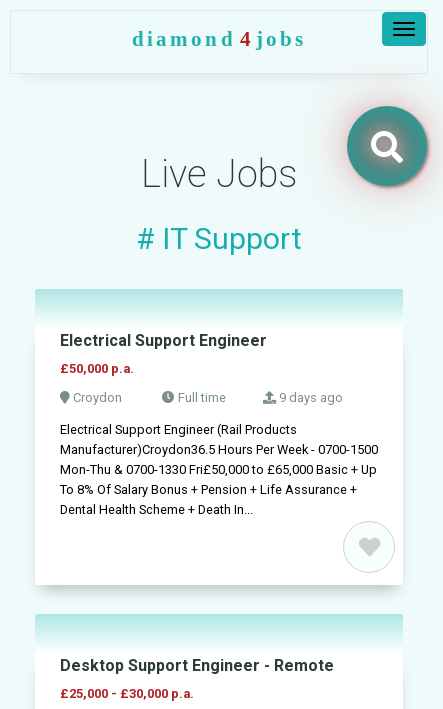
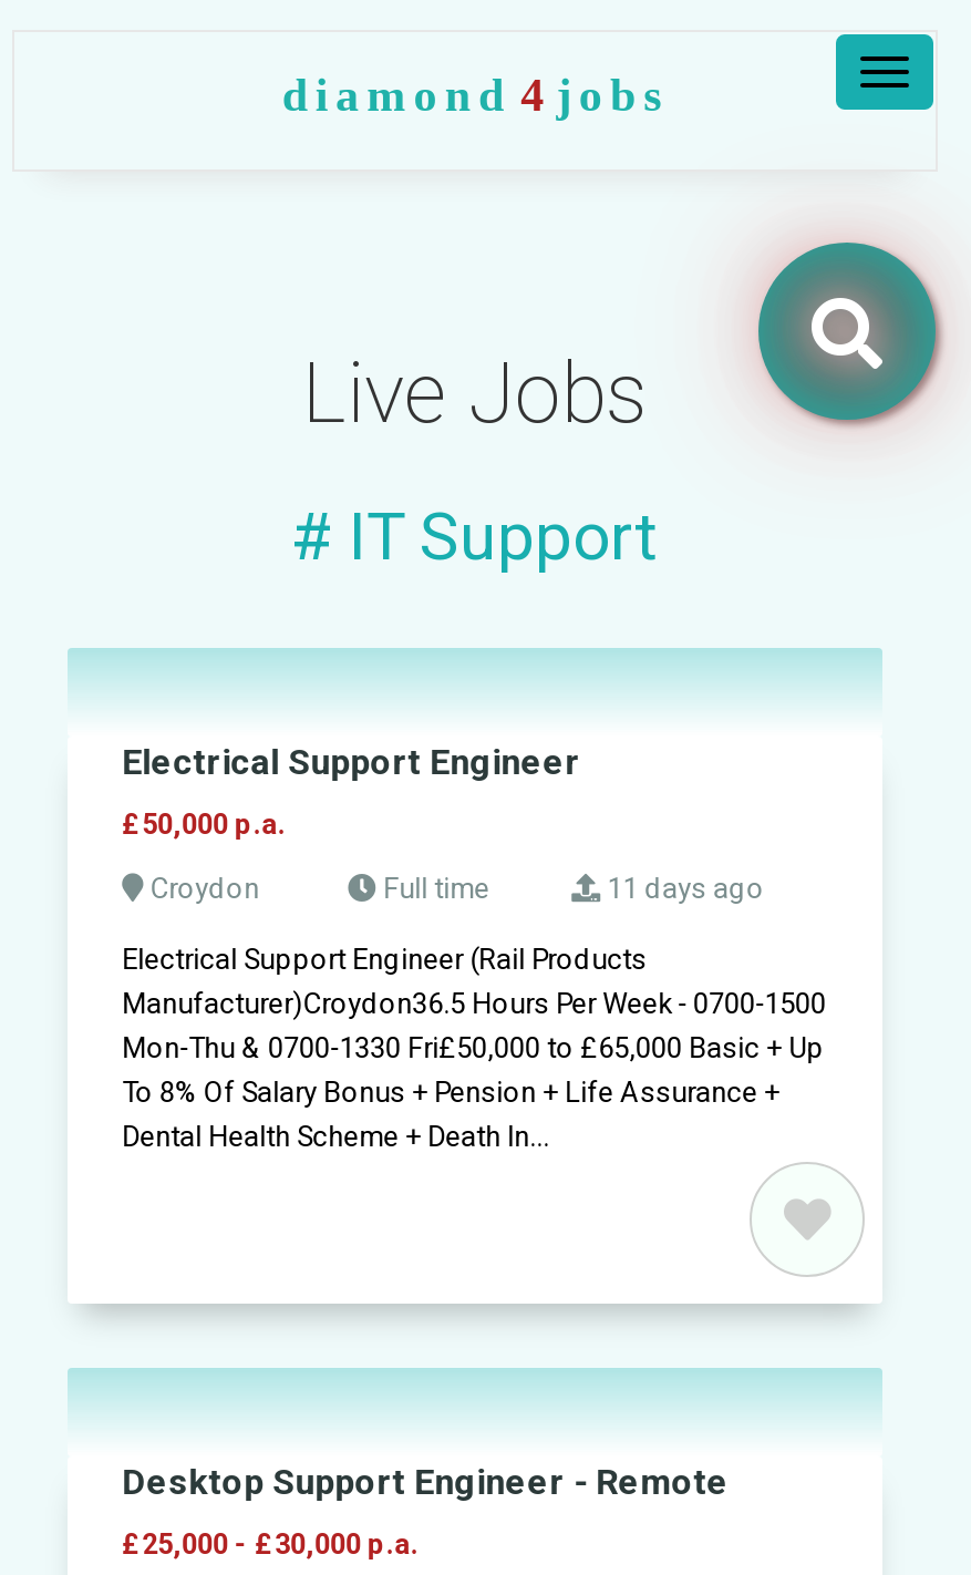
- 9 days ago
+ 11 days ago
